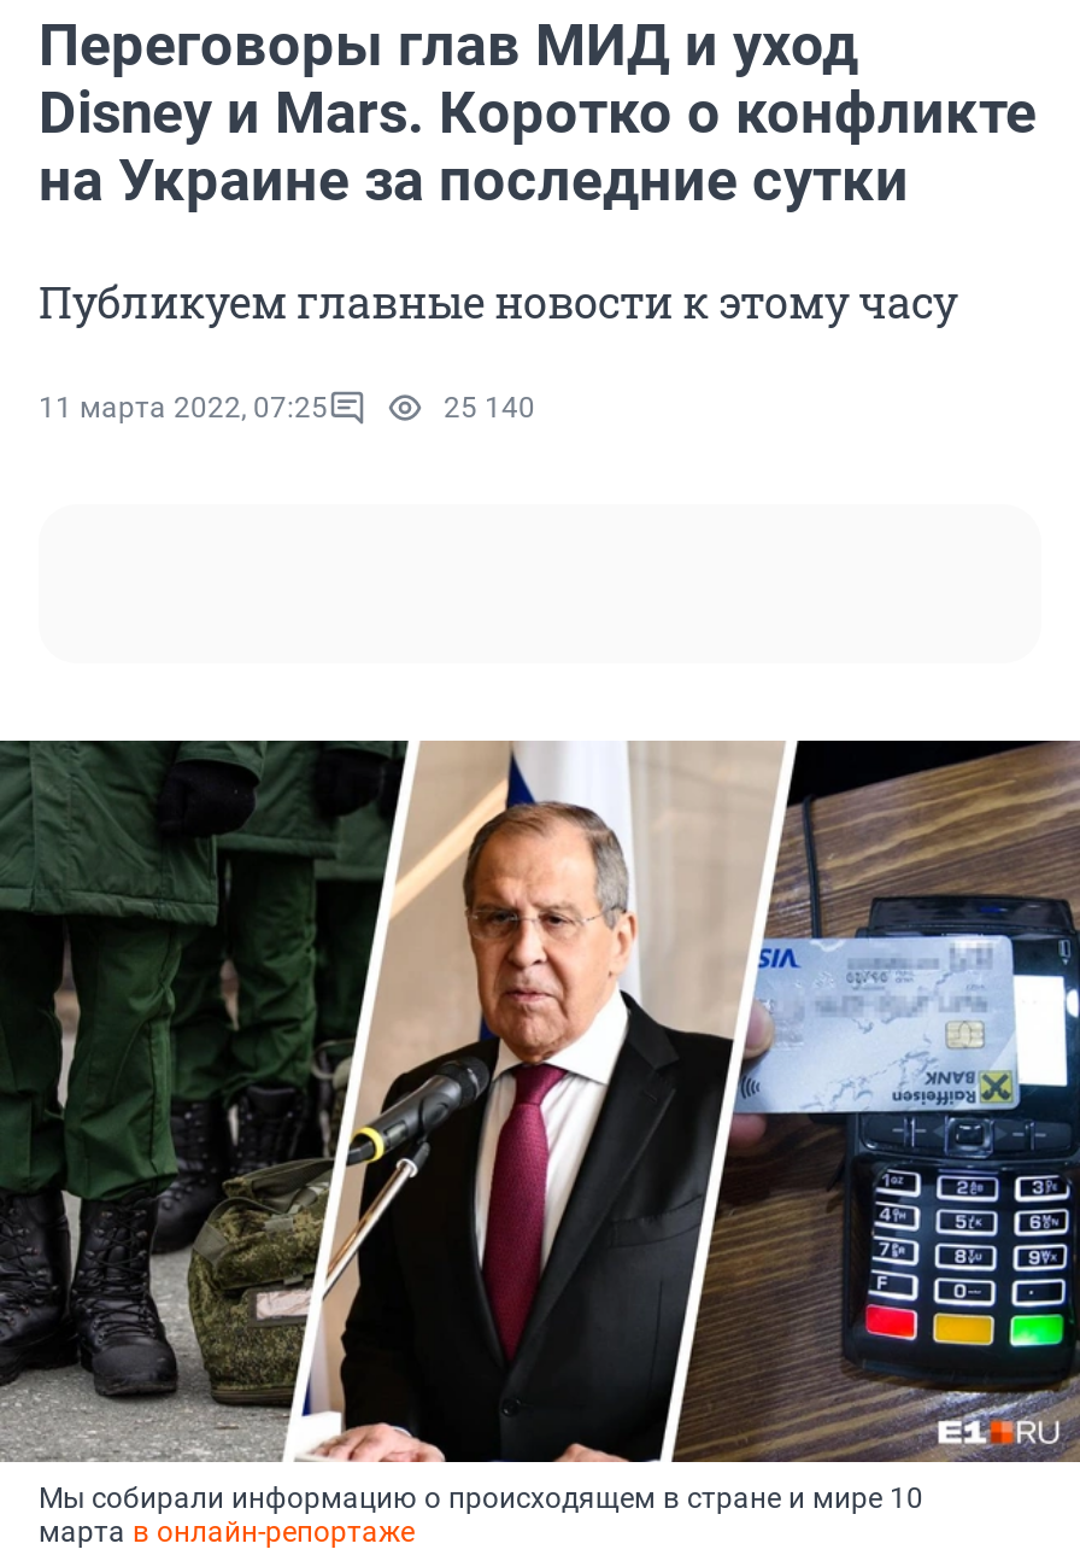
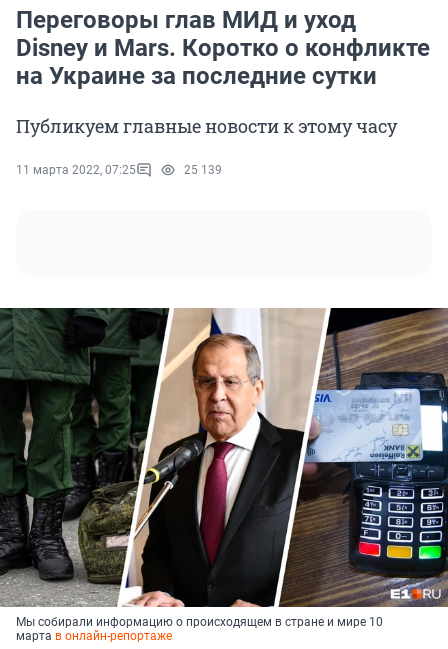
- 25 140
+ 25 139
